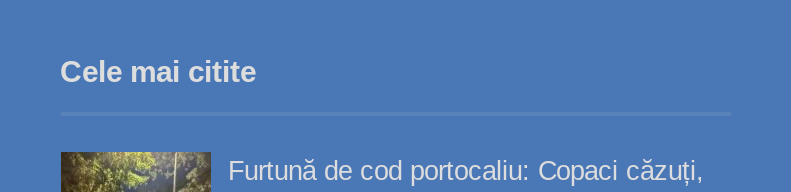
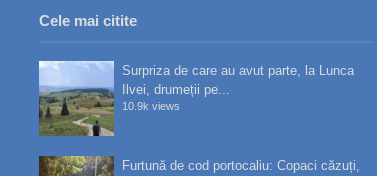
+ [image]
+ Surpriza de care au avut parte, la Lunca
+ Ilvei, drumeții pe...
+ 10.9k views
